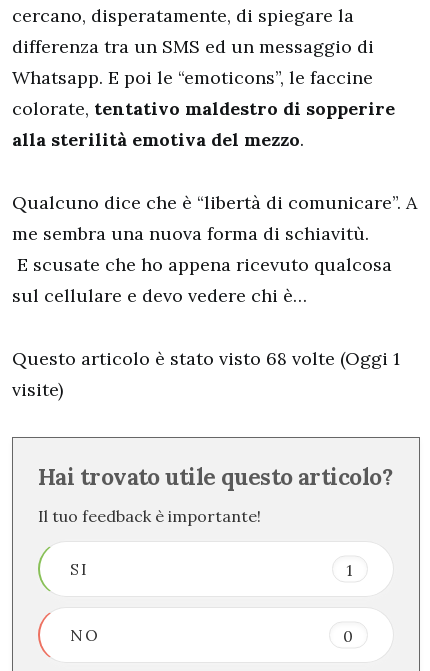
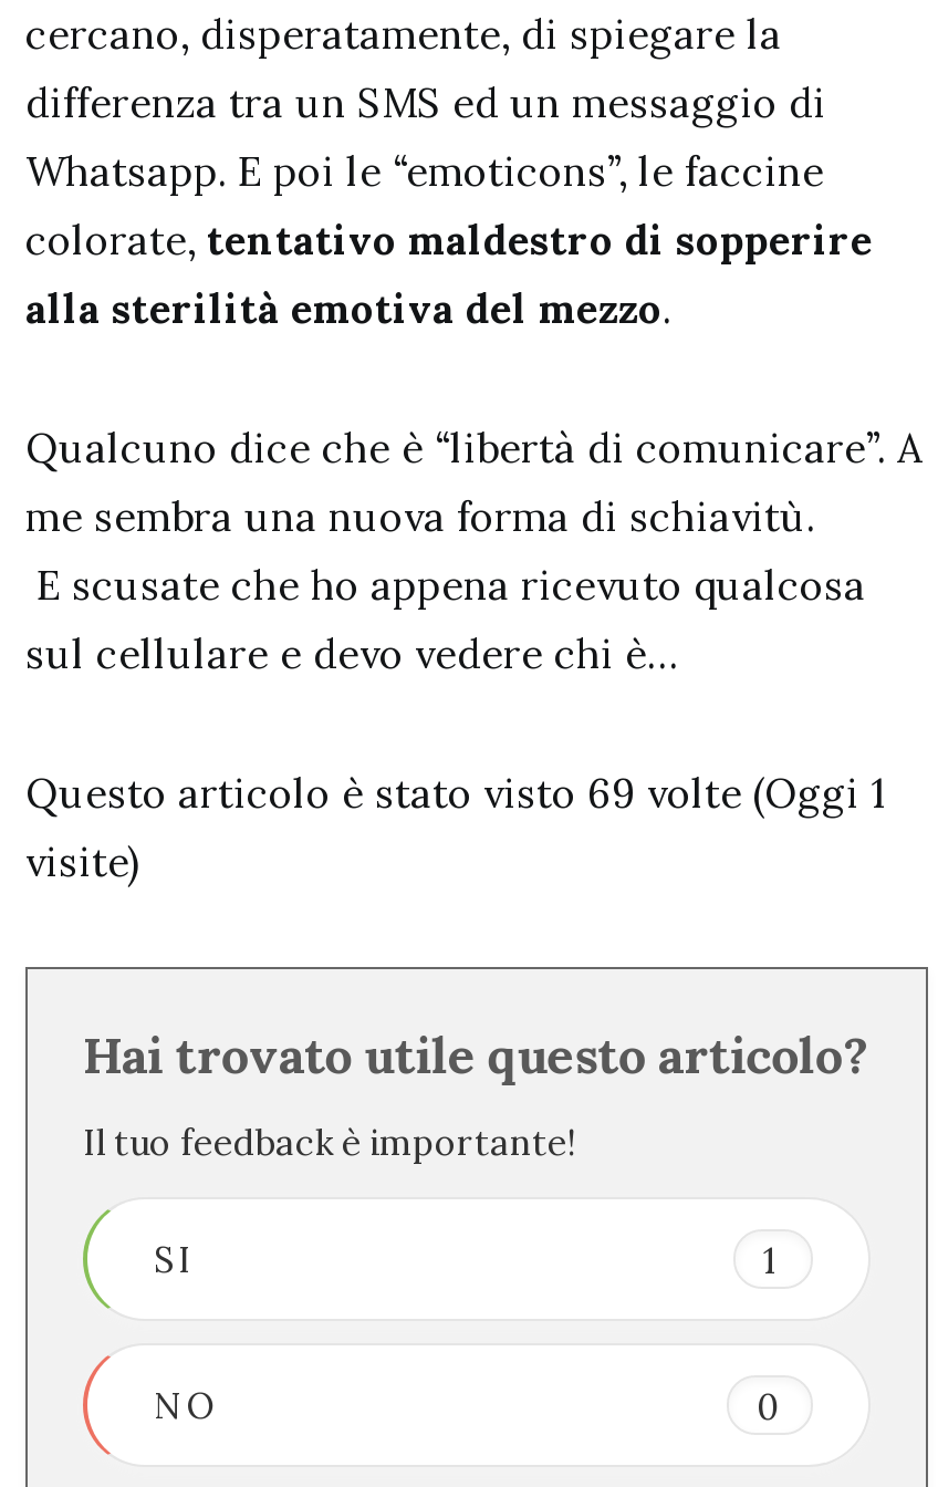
- Questo articolo è stato visto 68 volte (Oggi 1
+ Questo articolo è stato visto 69 volte (Oggi 1
